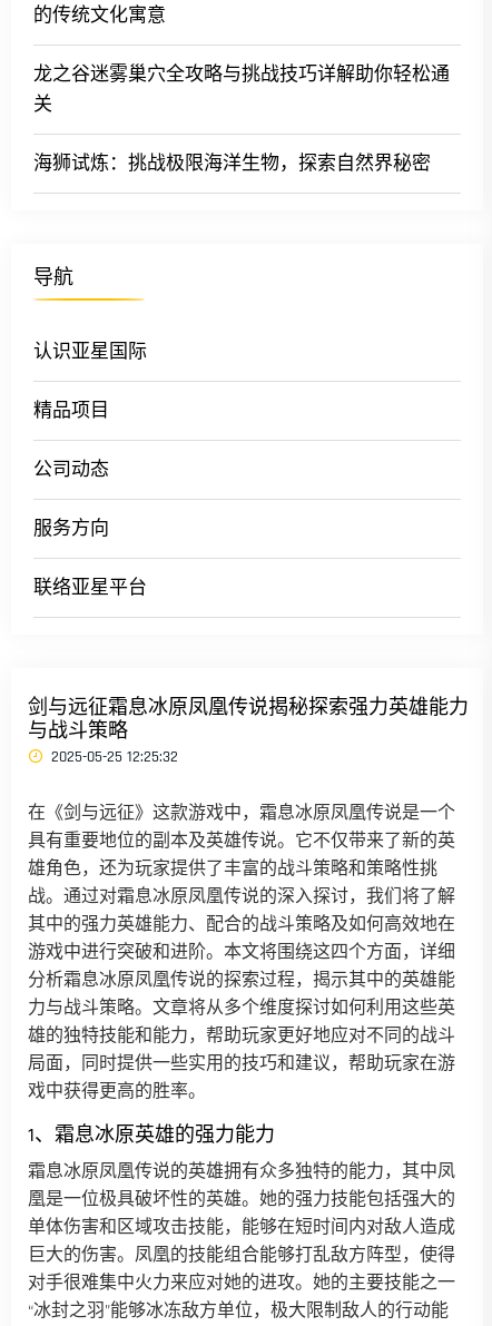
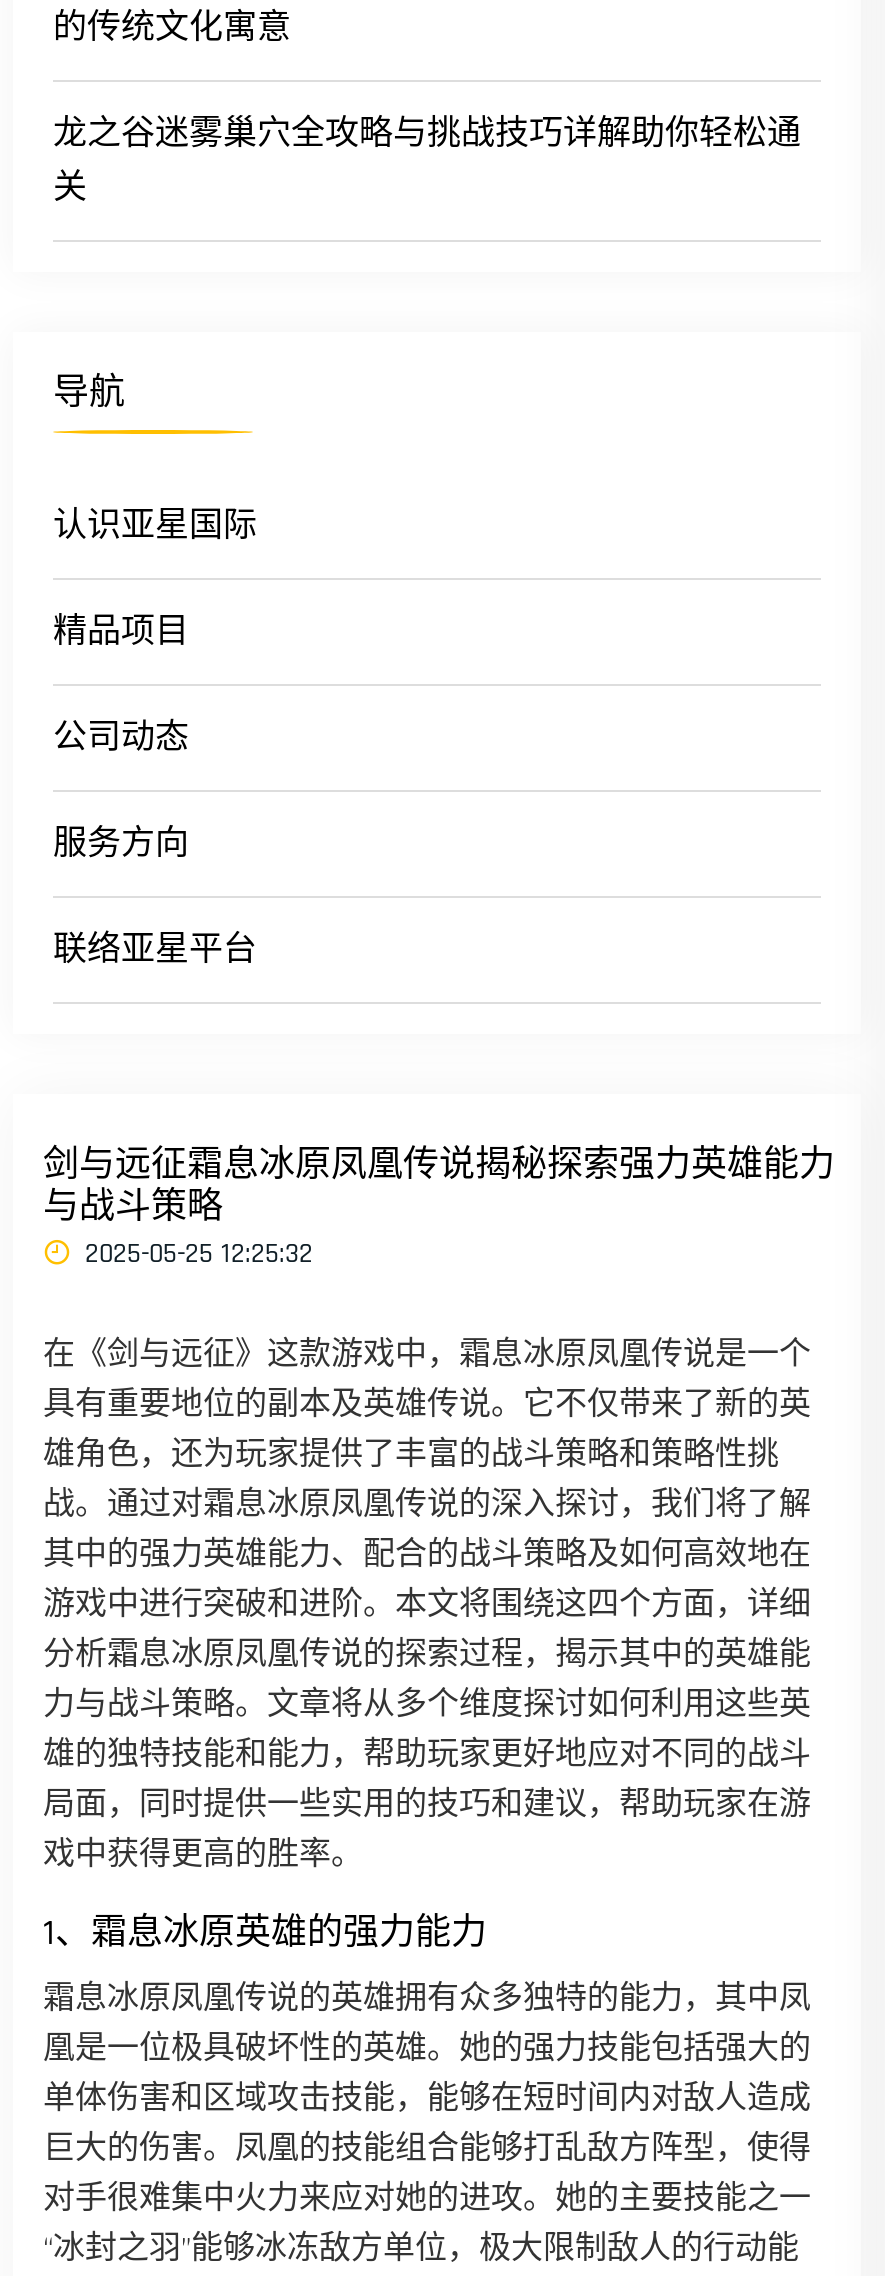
- 海狮试炼：挑战极限海洋生物，探索自然界秘密
